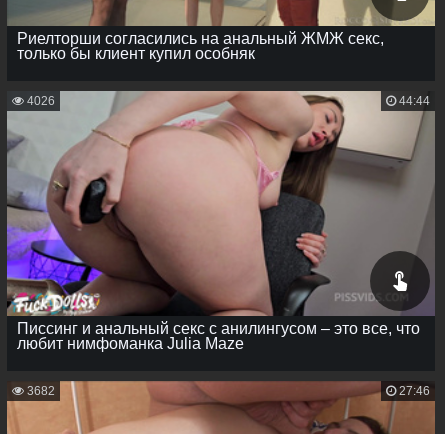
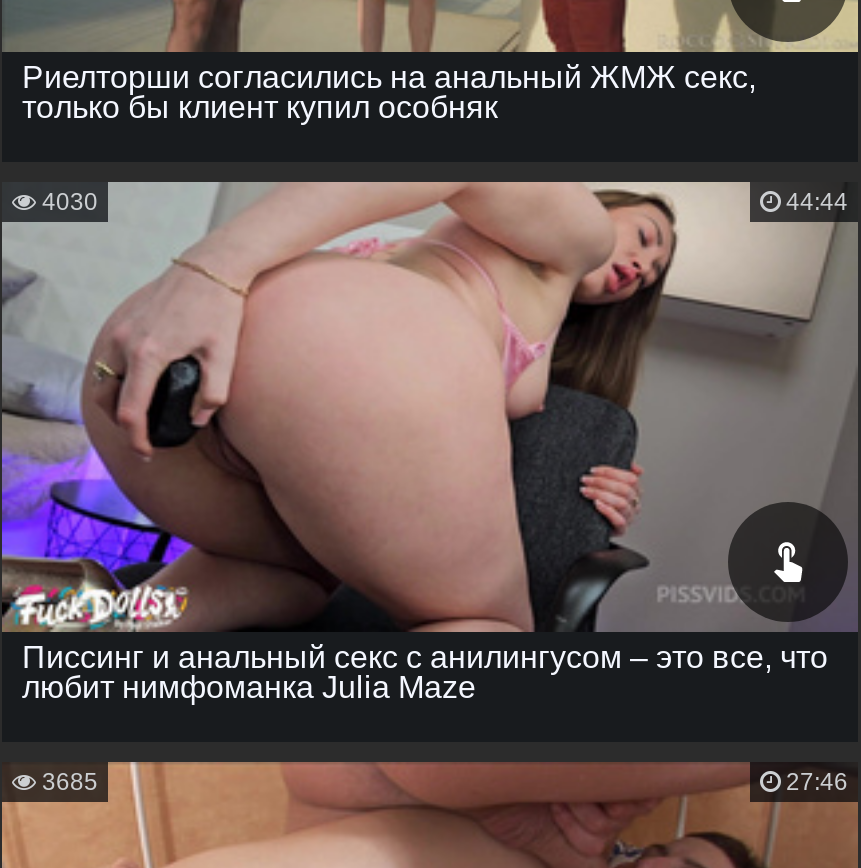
- 4026
+ 4030

- 3682
+ 3685
